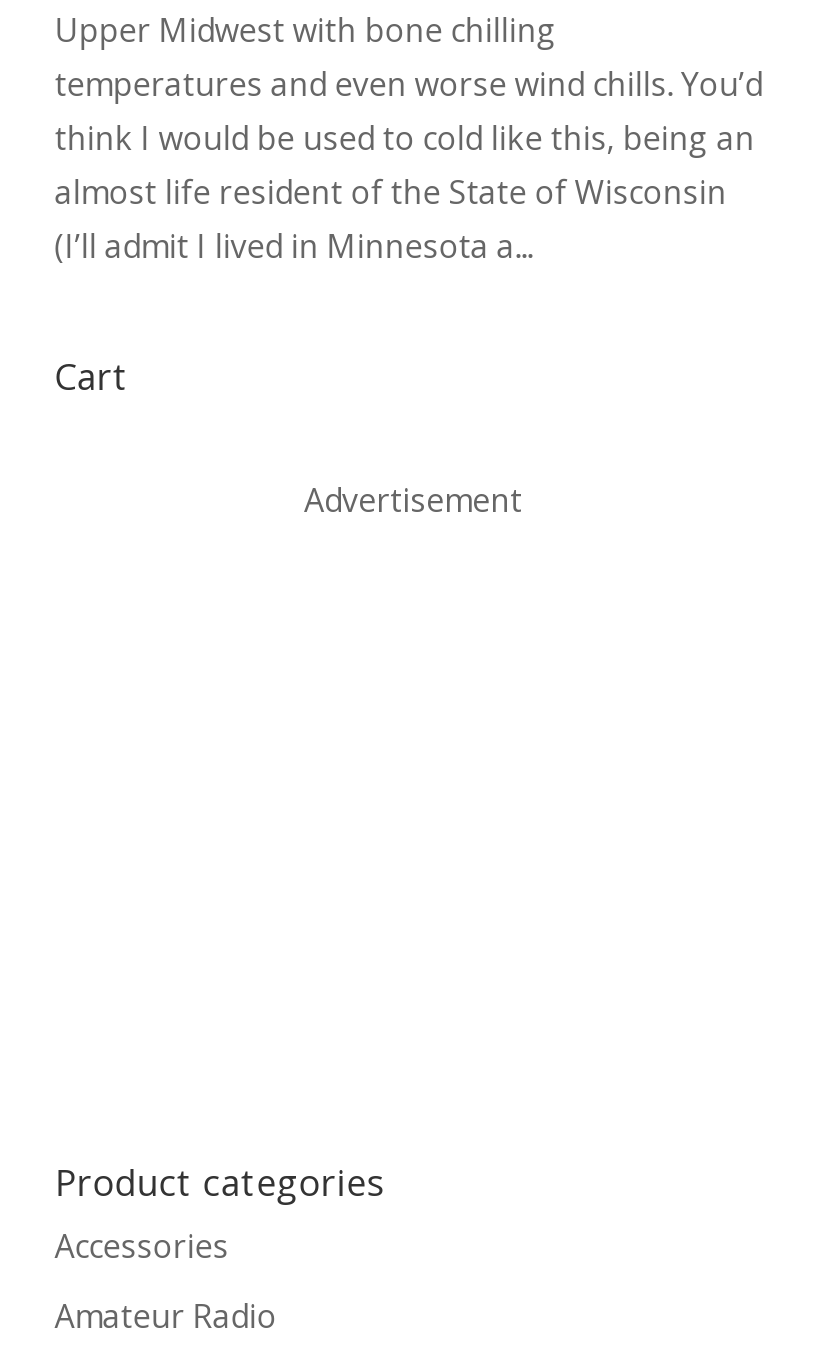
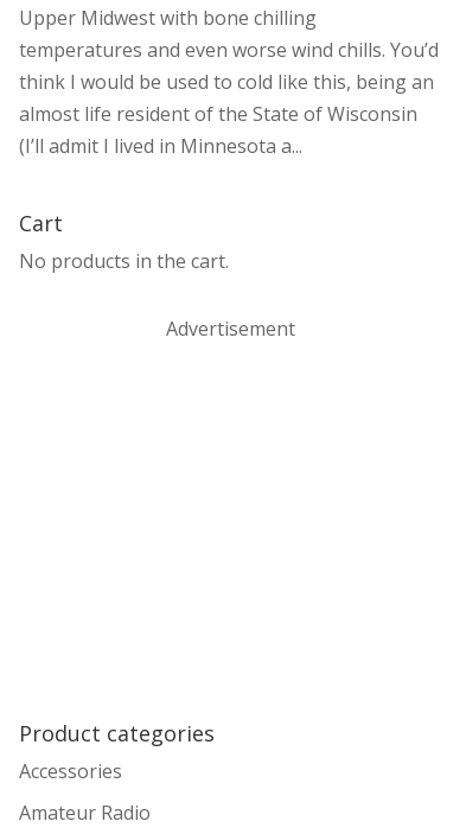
+ No products in the cart.
